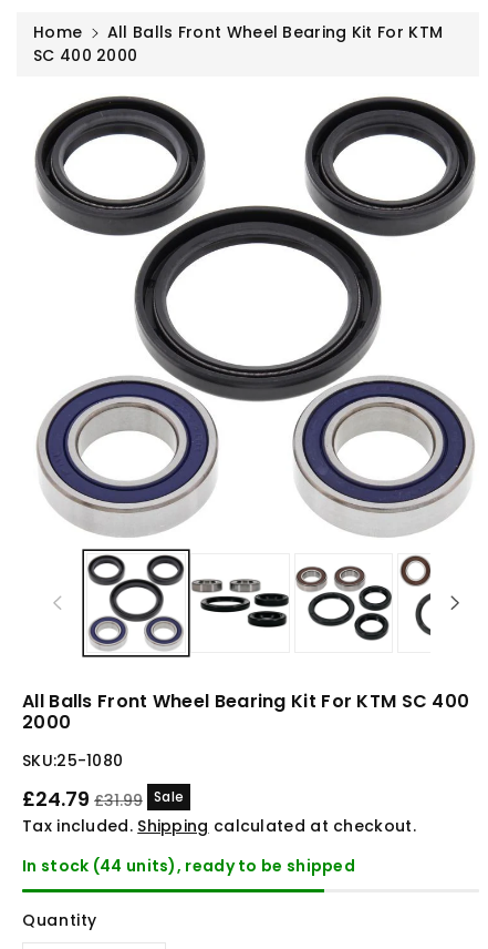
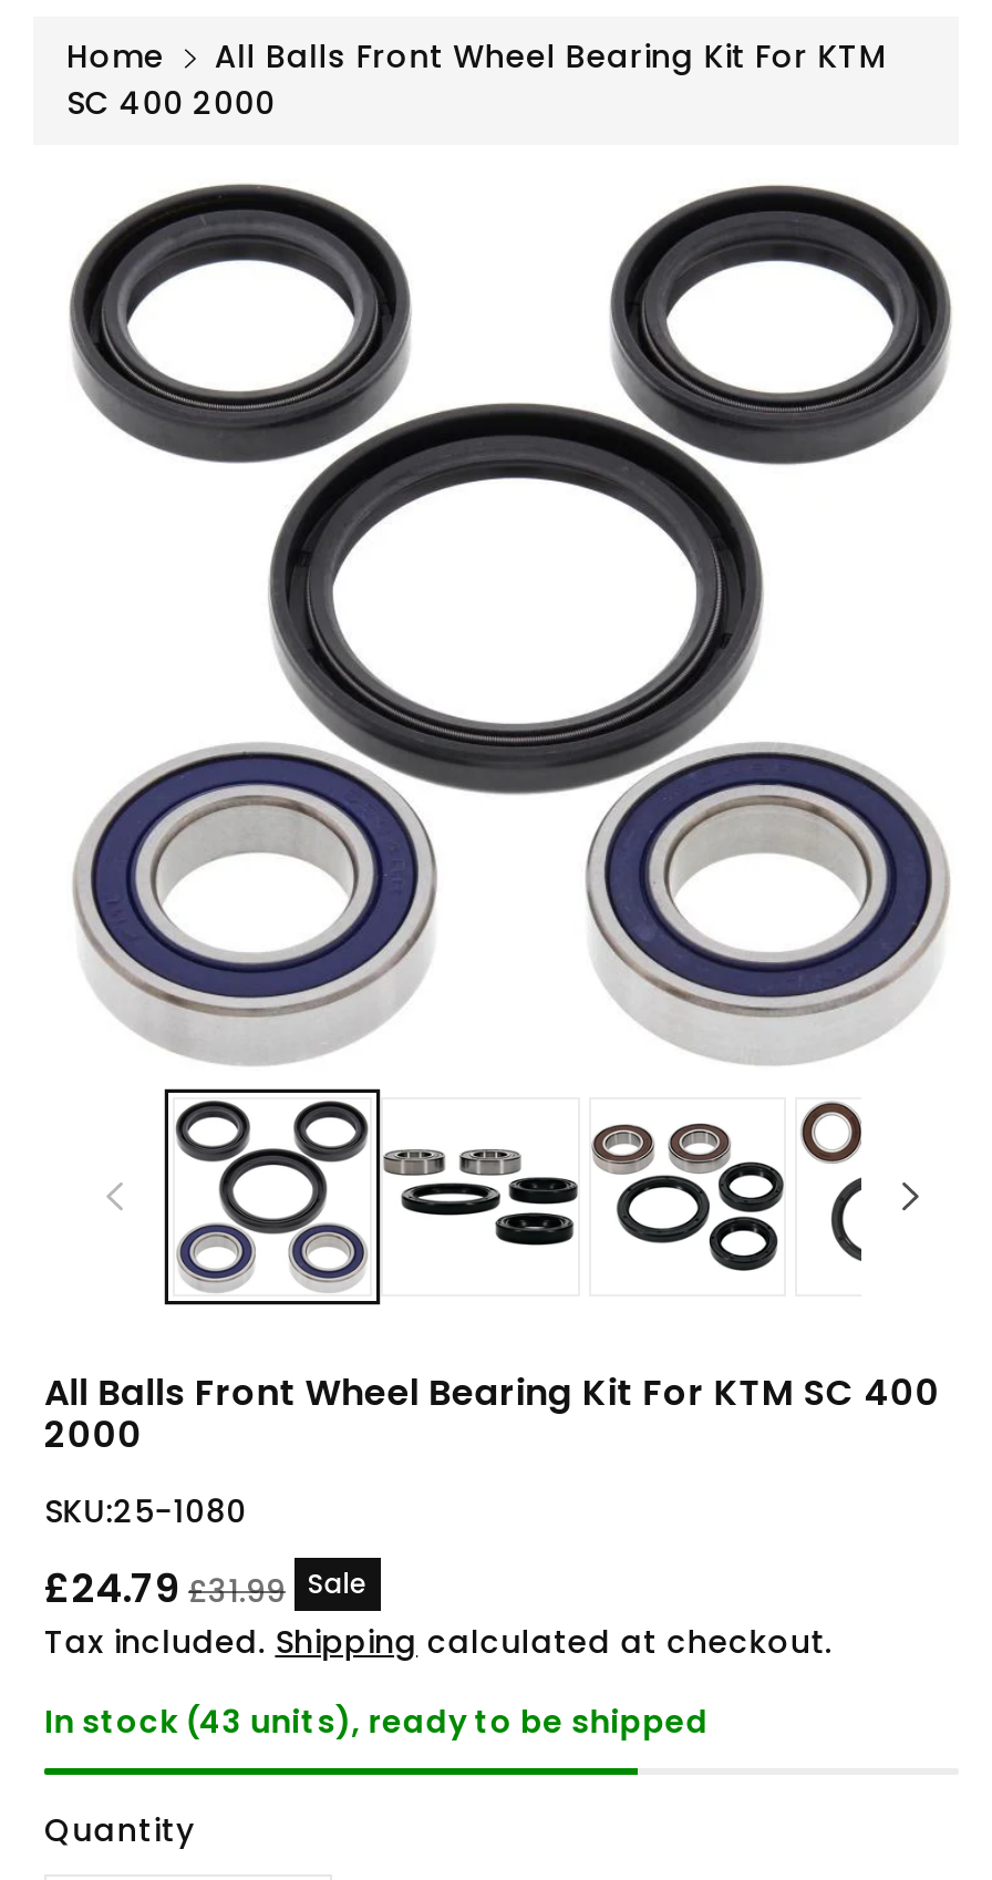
- In stock (44 units), ready to be shipped
+ In stock (43 units), ready to be shipped
